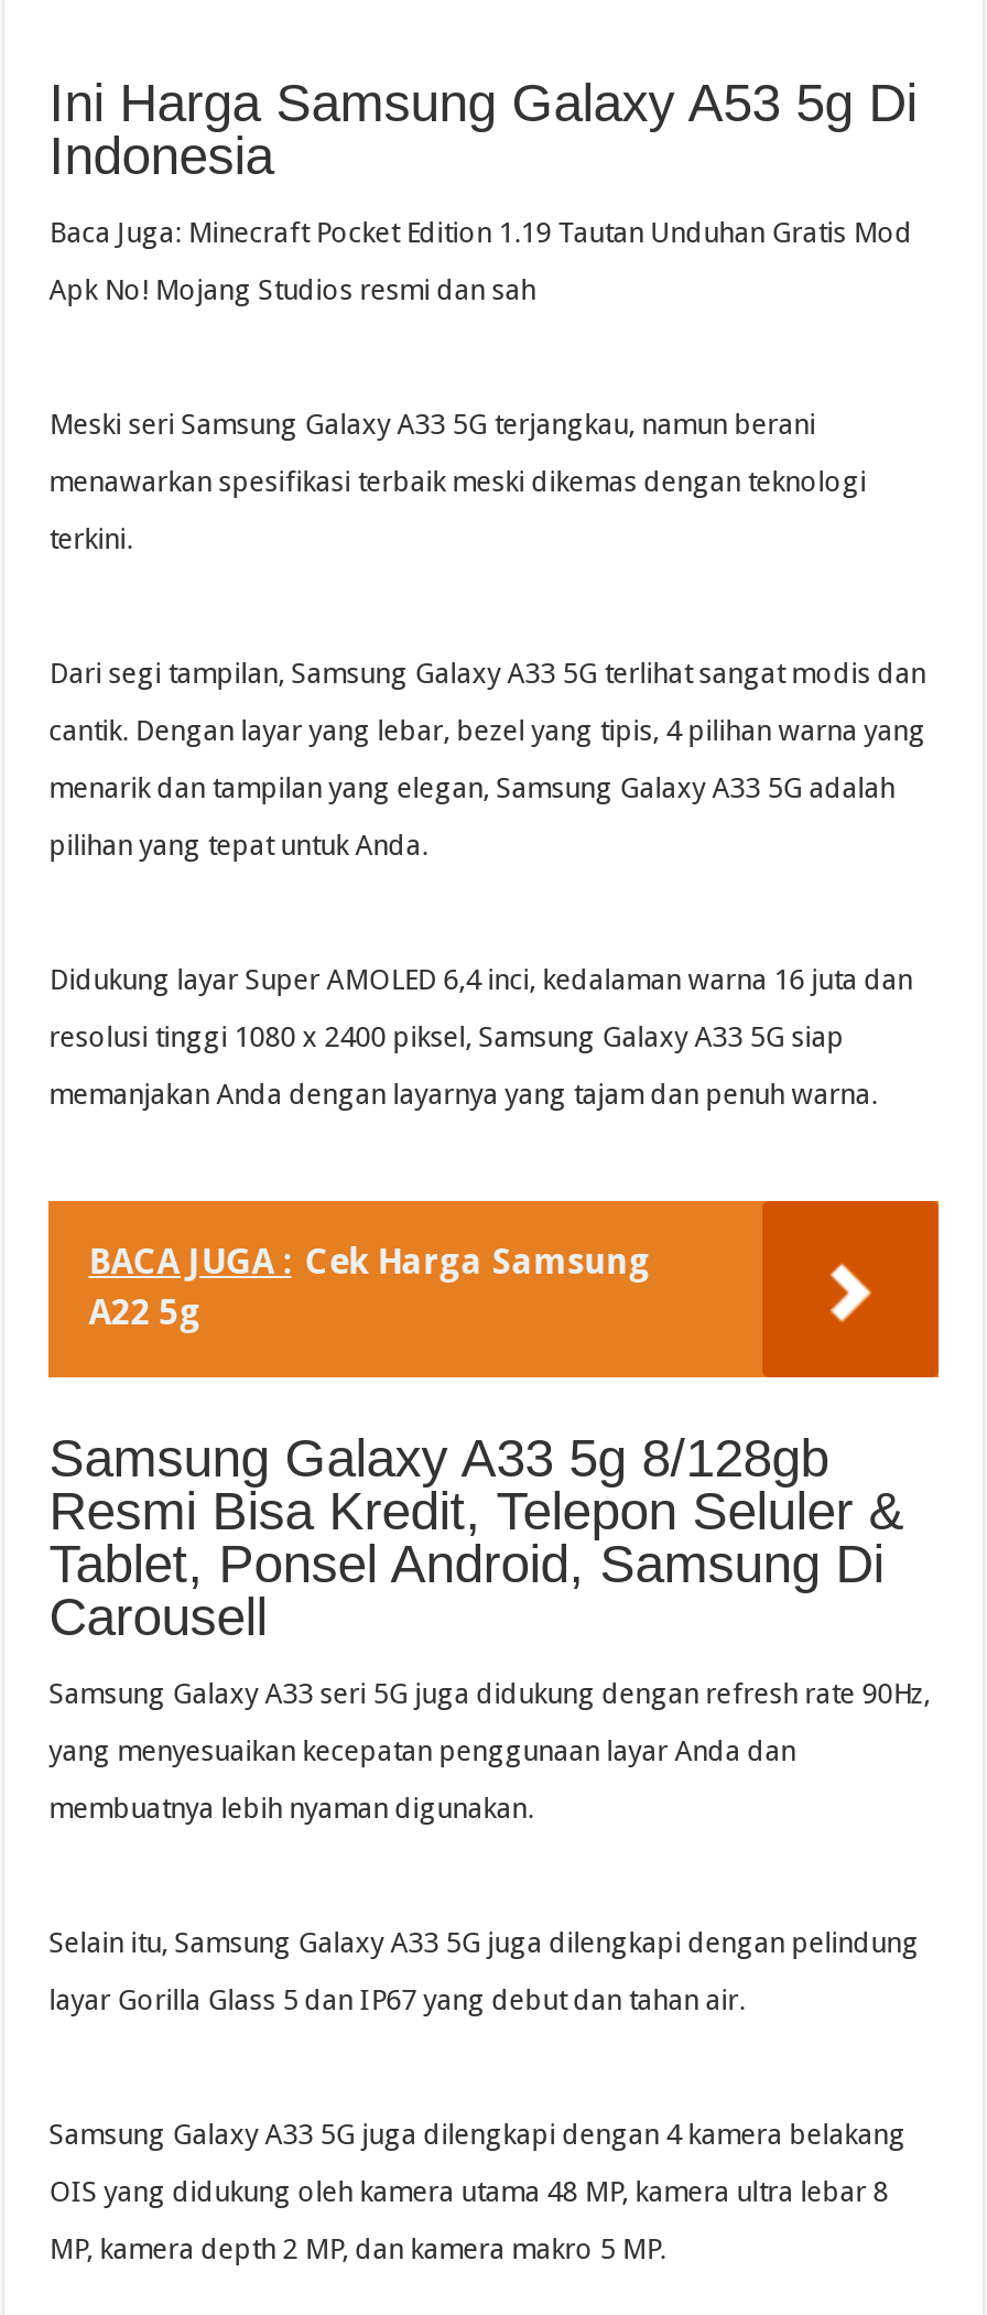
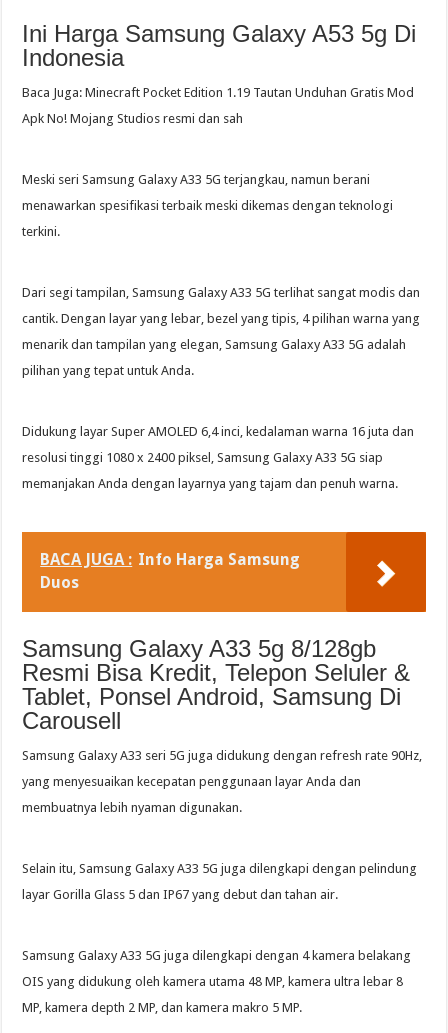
- BACA JUGA : Cek Harga Samsung
- A22 5g
+ BACA JUGA : Info Harga Samsung
+ Duos
